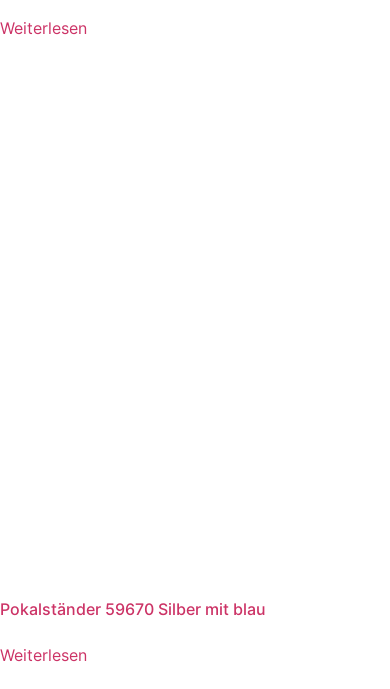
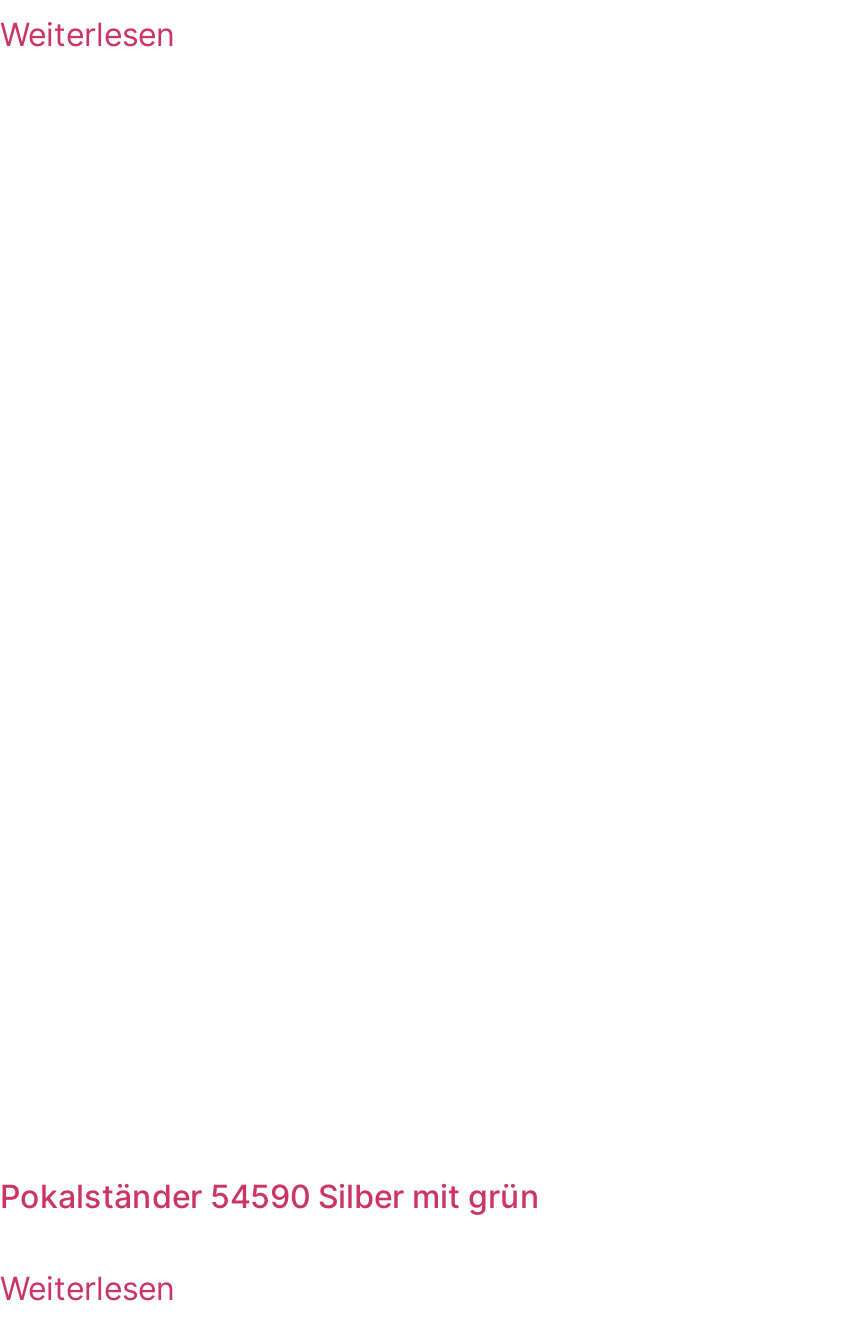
- Pokalständer 59670 Silber mit blau
+ Pokalständer 54590 Silber mit grün
